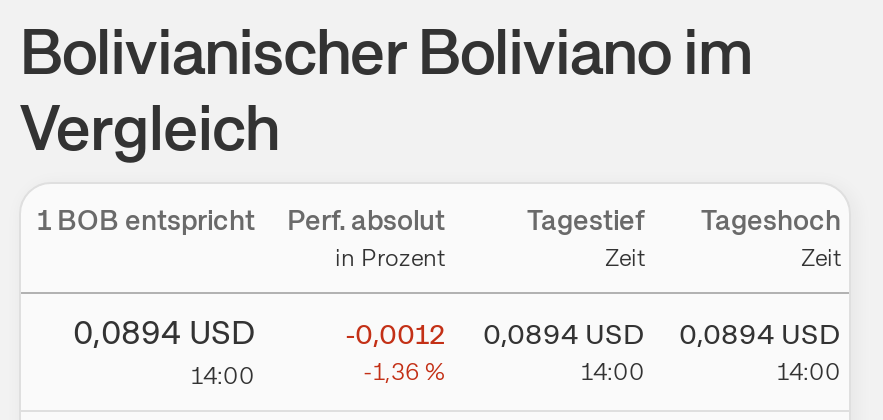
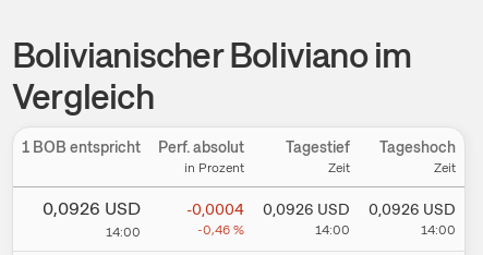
- 0,0894 USD
+ 0,0926 USD

- -0,0012
+ -0,0004

- 0,0894 USD
+ 0,0926 USD

- 0,0894 USD
+ 0,0926 USD

- -1,36 %
+ -0,46 %
